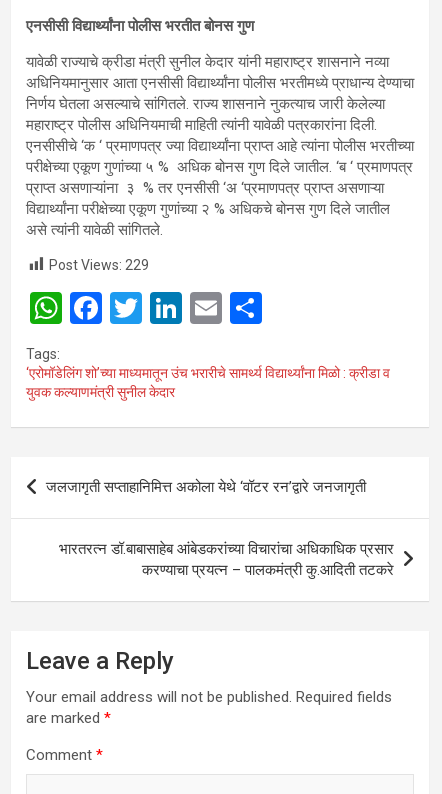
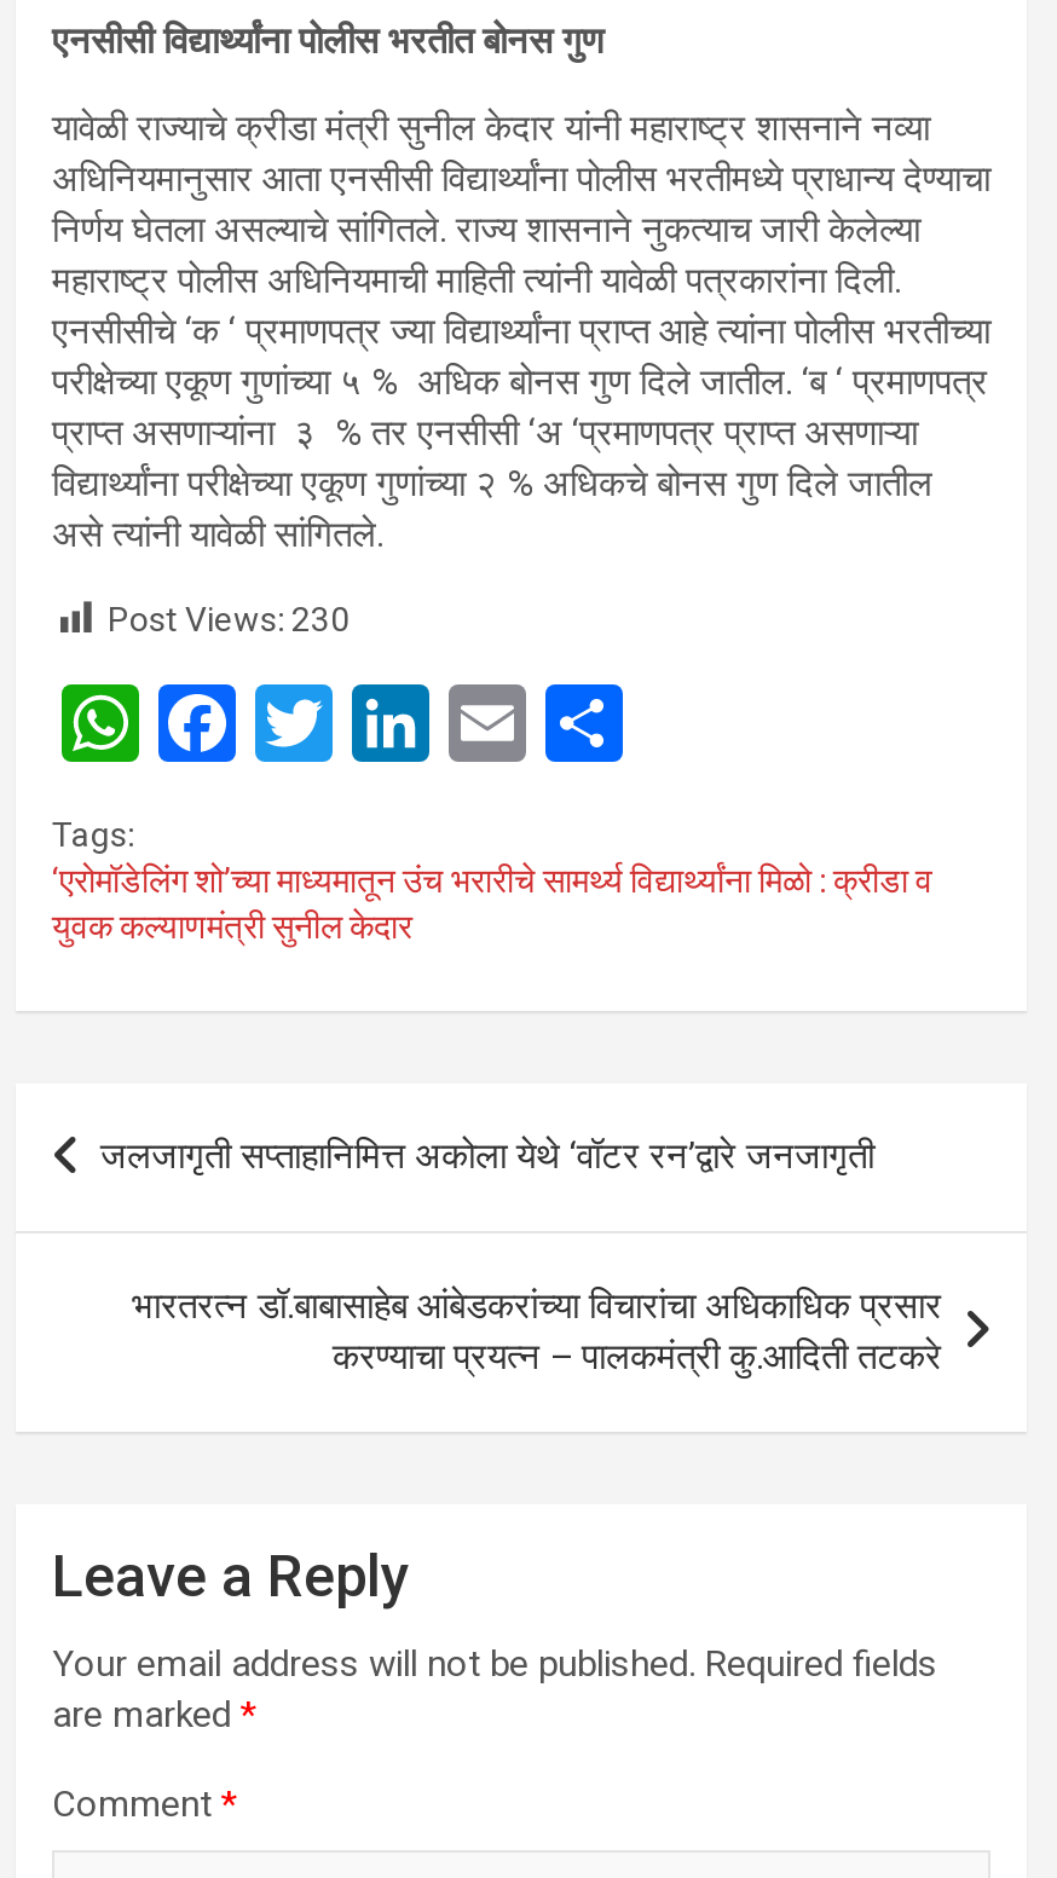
- Post Views: 229
+ Post Views: 230
